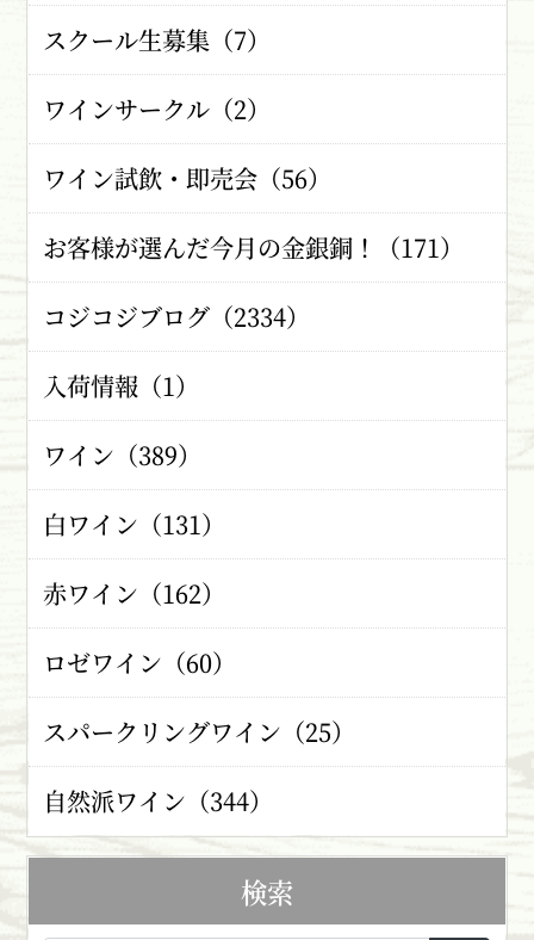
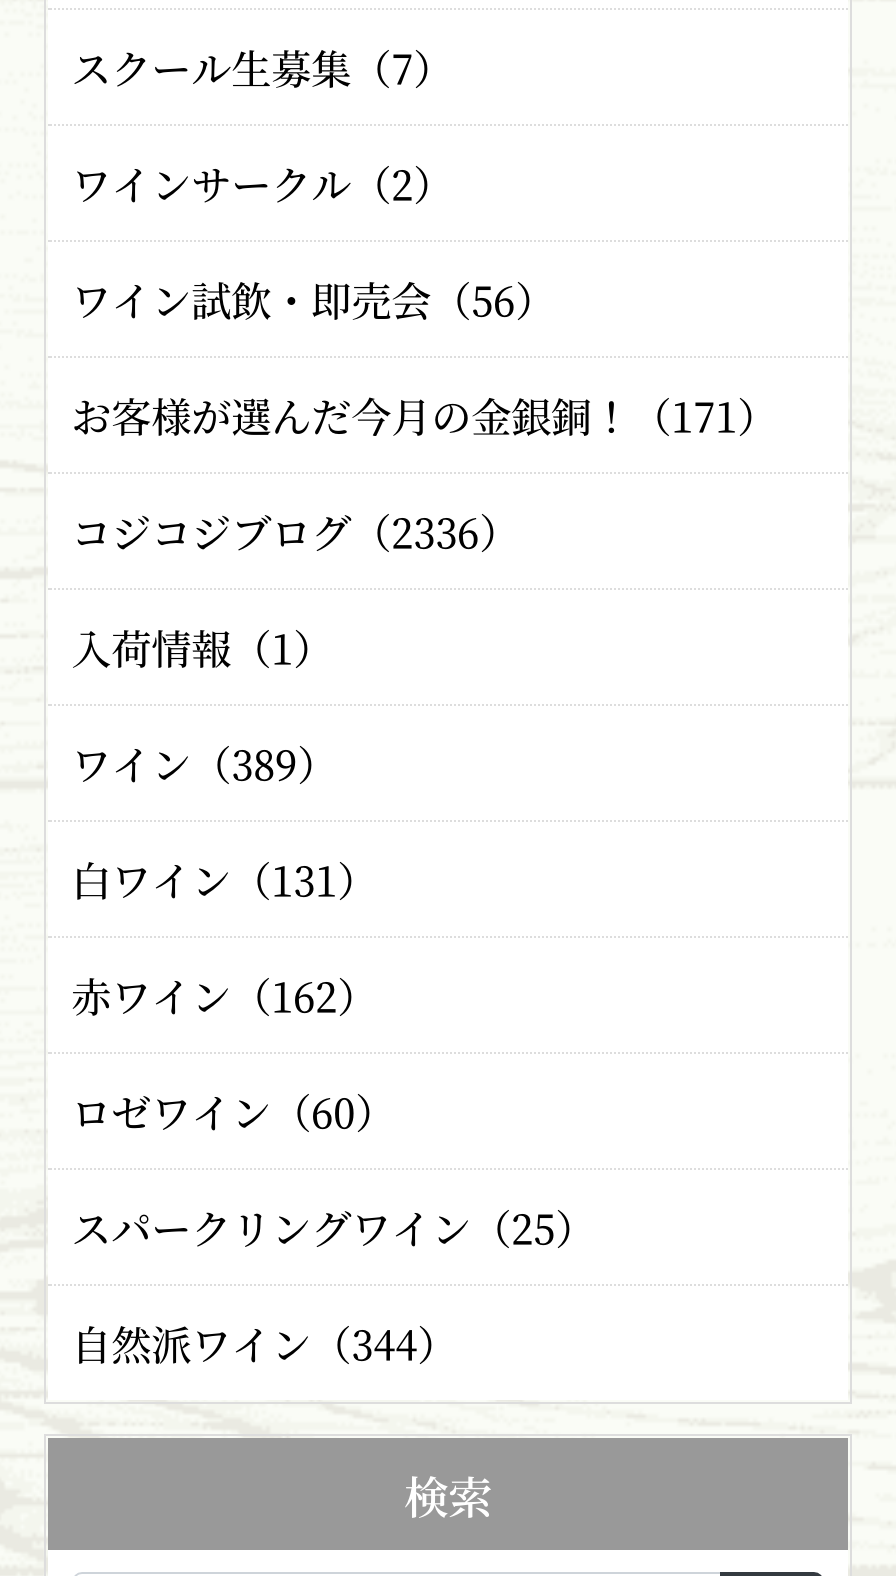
- コジコジブログ（2334）
+ コジコジブログ（2336）
